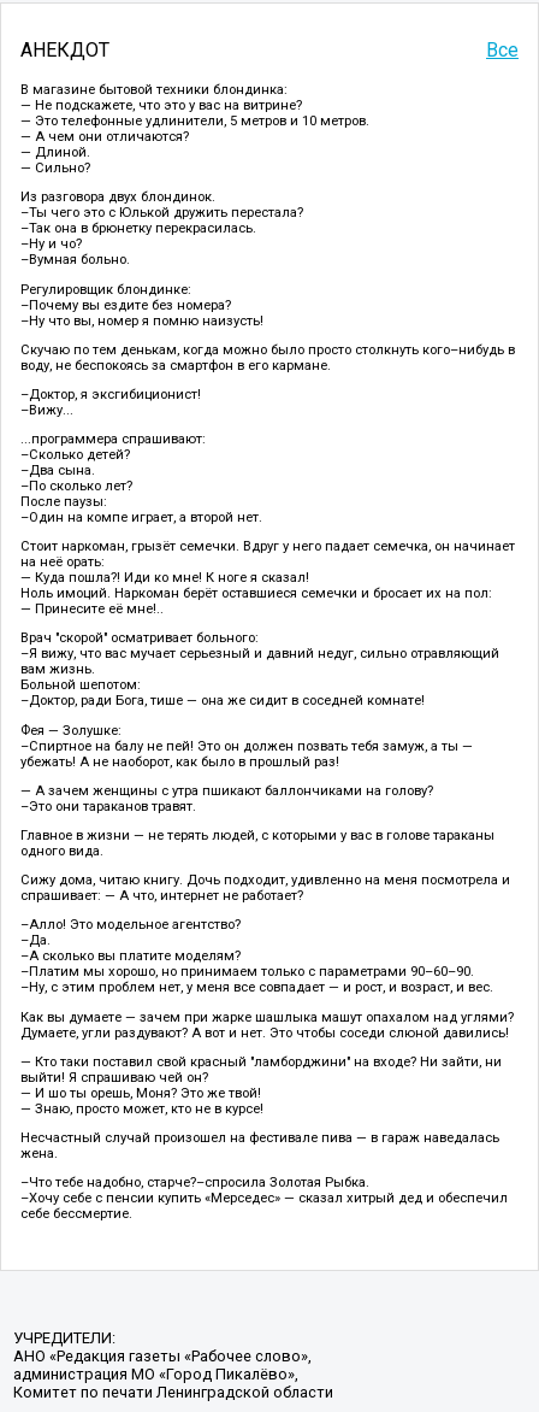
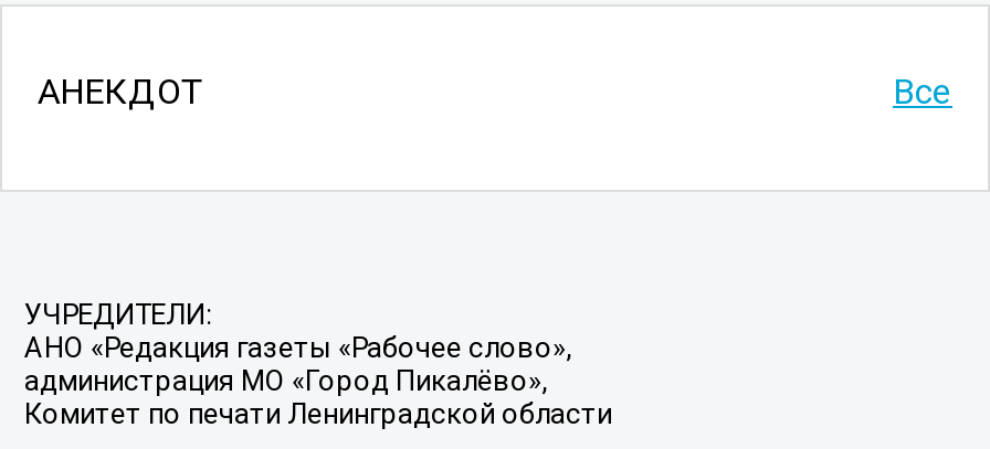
- В магазине бытовой техники блондинка:
- — Не подскажете, что это у вас на витрине?
- — Это телефонные удлинители, 5 метров и 10 метров.
- — А чем они отличаются?
- — Длиной.
- — Сильно?
- Из разговора двух блондинок.
- –Ты чего это с Юлькой дружить перестала?
- –Так она в брюнетку перекрасилась.
- –Ну и чо?
- –Вумная больно.
- Регулировщик блондинке:
- –Почему вы ездите без номера?
- –Ну что вы, номер я помню наизусть!
- Скучаю по тем денькам, когда можно было просто столкнуть кого–нибудь в
- воду, не беспокоясь за смартфон в его кармане.
- –Доктор, я эксгибиционист!
- –Вижу...
- ...программера спрашивают:
- –Сколько детей?
- –Два сына.
- –По сколько лет?
- После паузы:
- –Один на компе играет, а второй нет.
- Стоит наркоман, грызёт семечки. Вдруг у него падает семечка, он начинает
- на неё орать:
- — Куда пошла?! Иди ко мне! К ноге я сказал!
- Ноль имоций. Наркоман берёт оставшиеся семечки и бросает их на пол:
- — Принесите её мне!..
- Врач "скорой" осматривает больного:
- –Я вижу, что вас мучает серьезный и давний недуг, сильно отравляющий
- вам жизнь.
- Больной шепотом:
- –Доктор, ради Бога, тише — она же сидит в соседней комнате!
- Фея — Золушке:
- –Спиртное на балу не пей! Это он должен позвать тебя замуж, а ты —
- убежать! А не наоборот, как было в прошлый раз!
- — А зачем женщины с утра пшикают баллончиками на голову?
- –Это они тараканов травят.
- Главное в жизни — не терять людей, с которыми у вас в голове тараканы
- одного вида.
- Сижу дома, читаю книгу. Дочь подходит, удивленно на меня посмотрела и
- спрашивает: — А что, интернет не работает?
- –Алло! Это модельное агентство?
- –Да.
- –А сколько вы платите моделям?
- –Платим мы хорошо, но принимаем только с параметрами 90–60–90.
- –Ну, с этим проблем нет, у меня все совпадает — и рост, и возраст, и вес.
- Как вы думаете — зачем при жарке шашлыка машут опахалом над углями?
- Думаете, угли раздувают? А вот и нет. Это чтобы соседи слюной давились!
- — Кто таки поставил свой красный "ламборджини" на входе? Ни зайти, ни
- выйти! Я спрашиваю чей он?
- — И шо ты орешь, Моня? Это же твой!
- — Знаю, просто может, кто не в курсе!
- Несчастный случай произошел на фестивале пива — в гараж наведалась
- жена.
- –Что тебе надобно, старче?–спросила Золотая Рыбка.
- –Хочу себе с пенсии купить «Мерседес» — сказал хитрый дед и обеспечил
- себе бессмертие.
